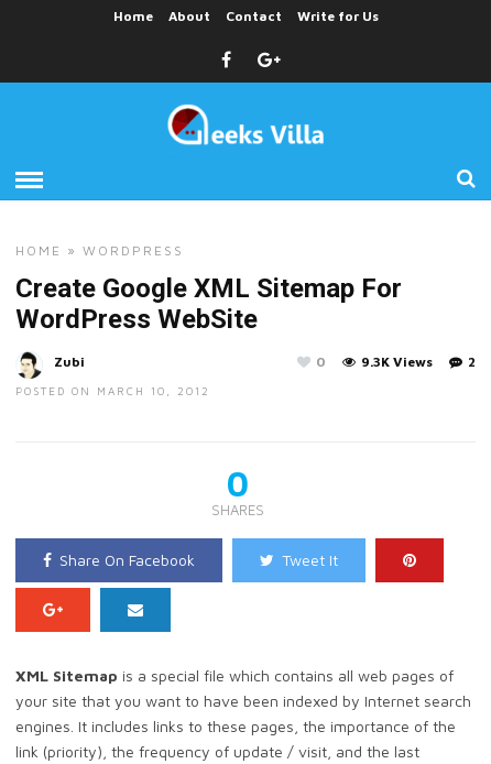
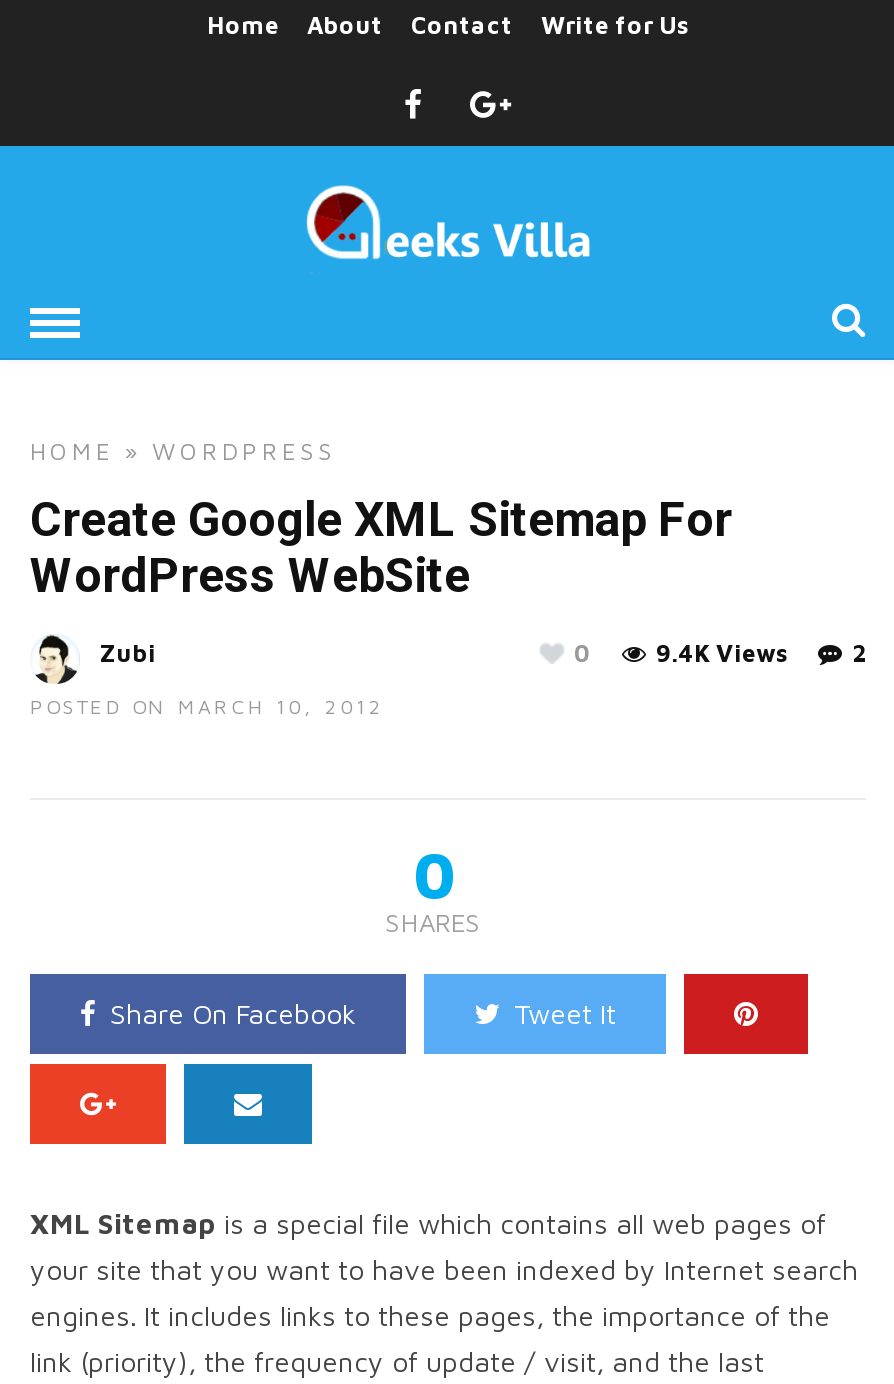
- 9.3K Views
+ 9.4K Views
